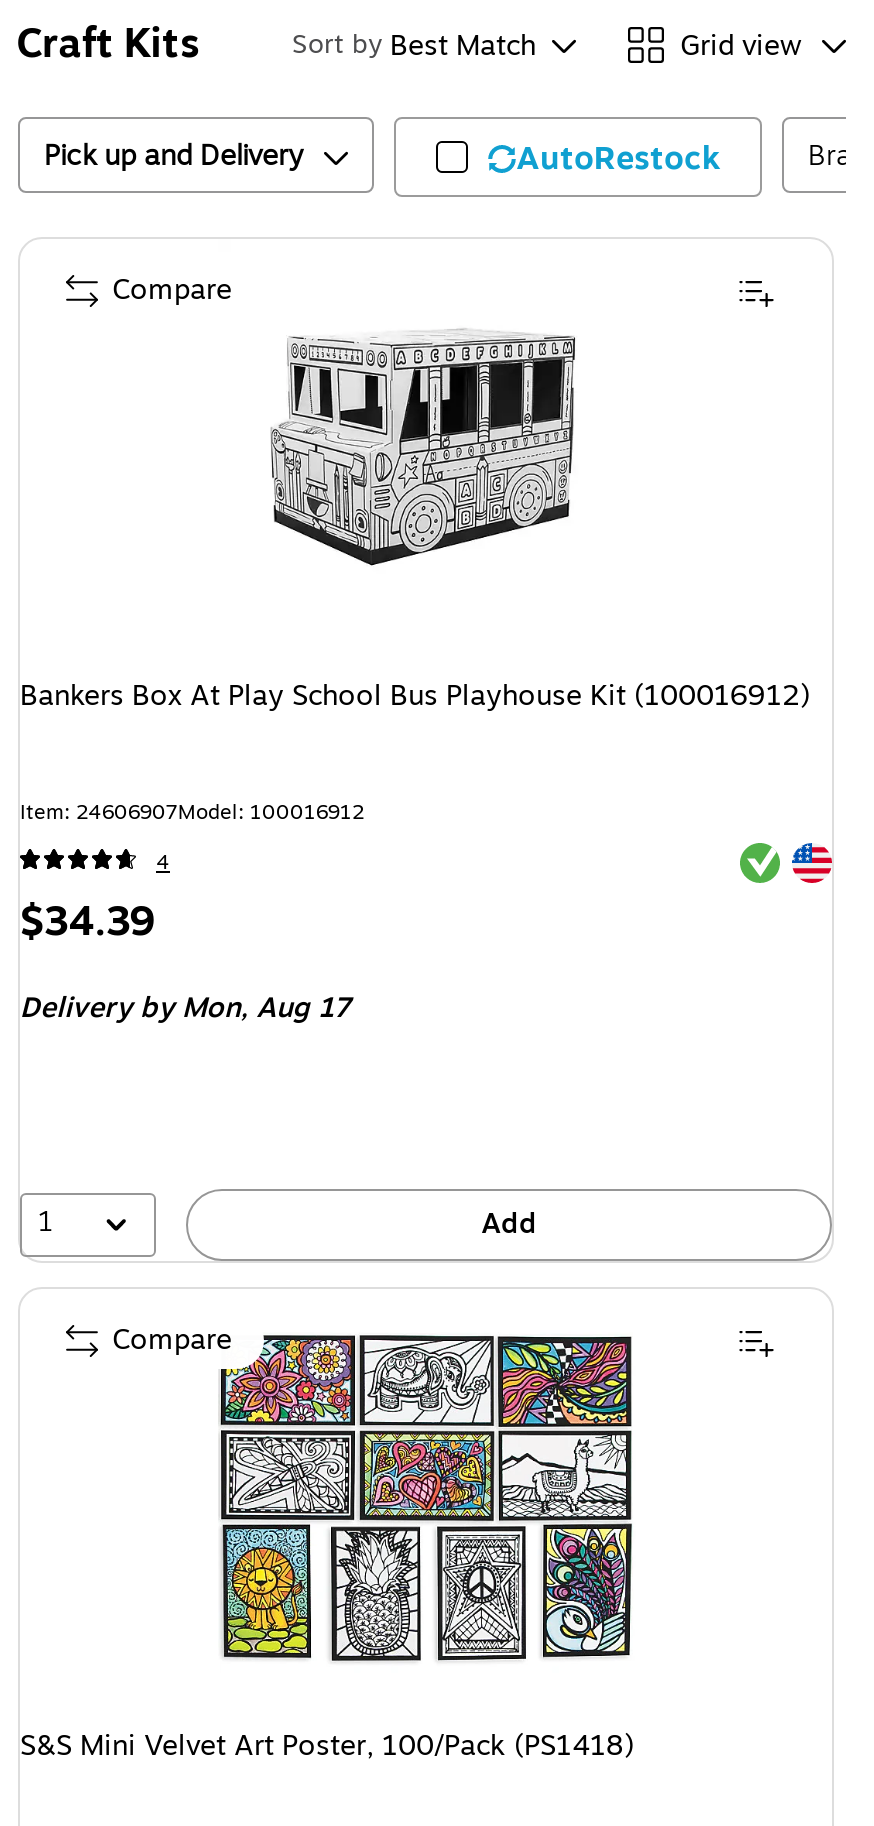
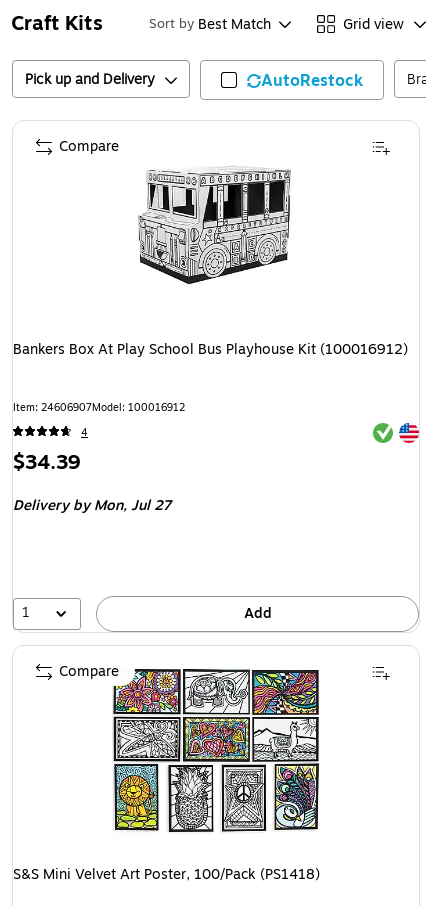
- Delivery by Mon, Aug 17
+ Delivery by Mon, Jul 27
